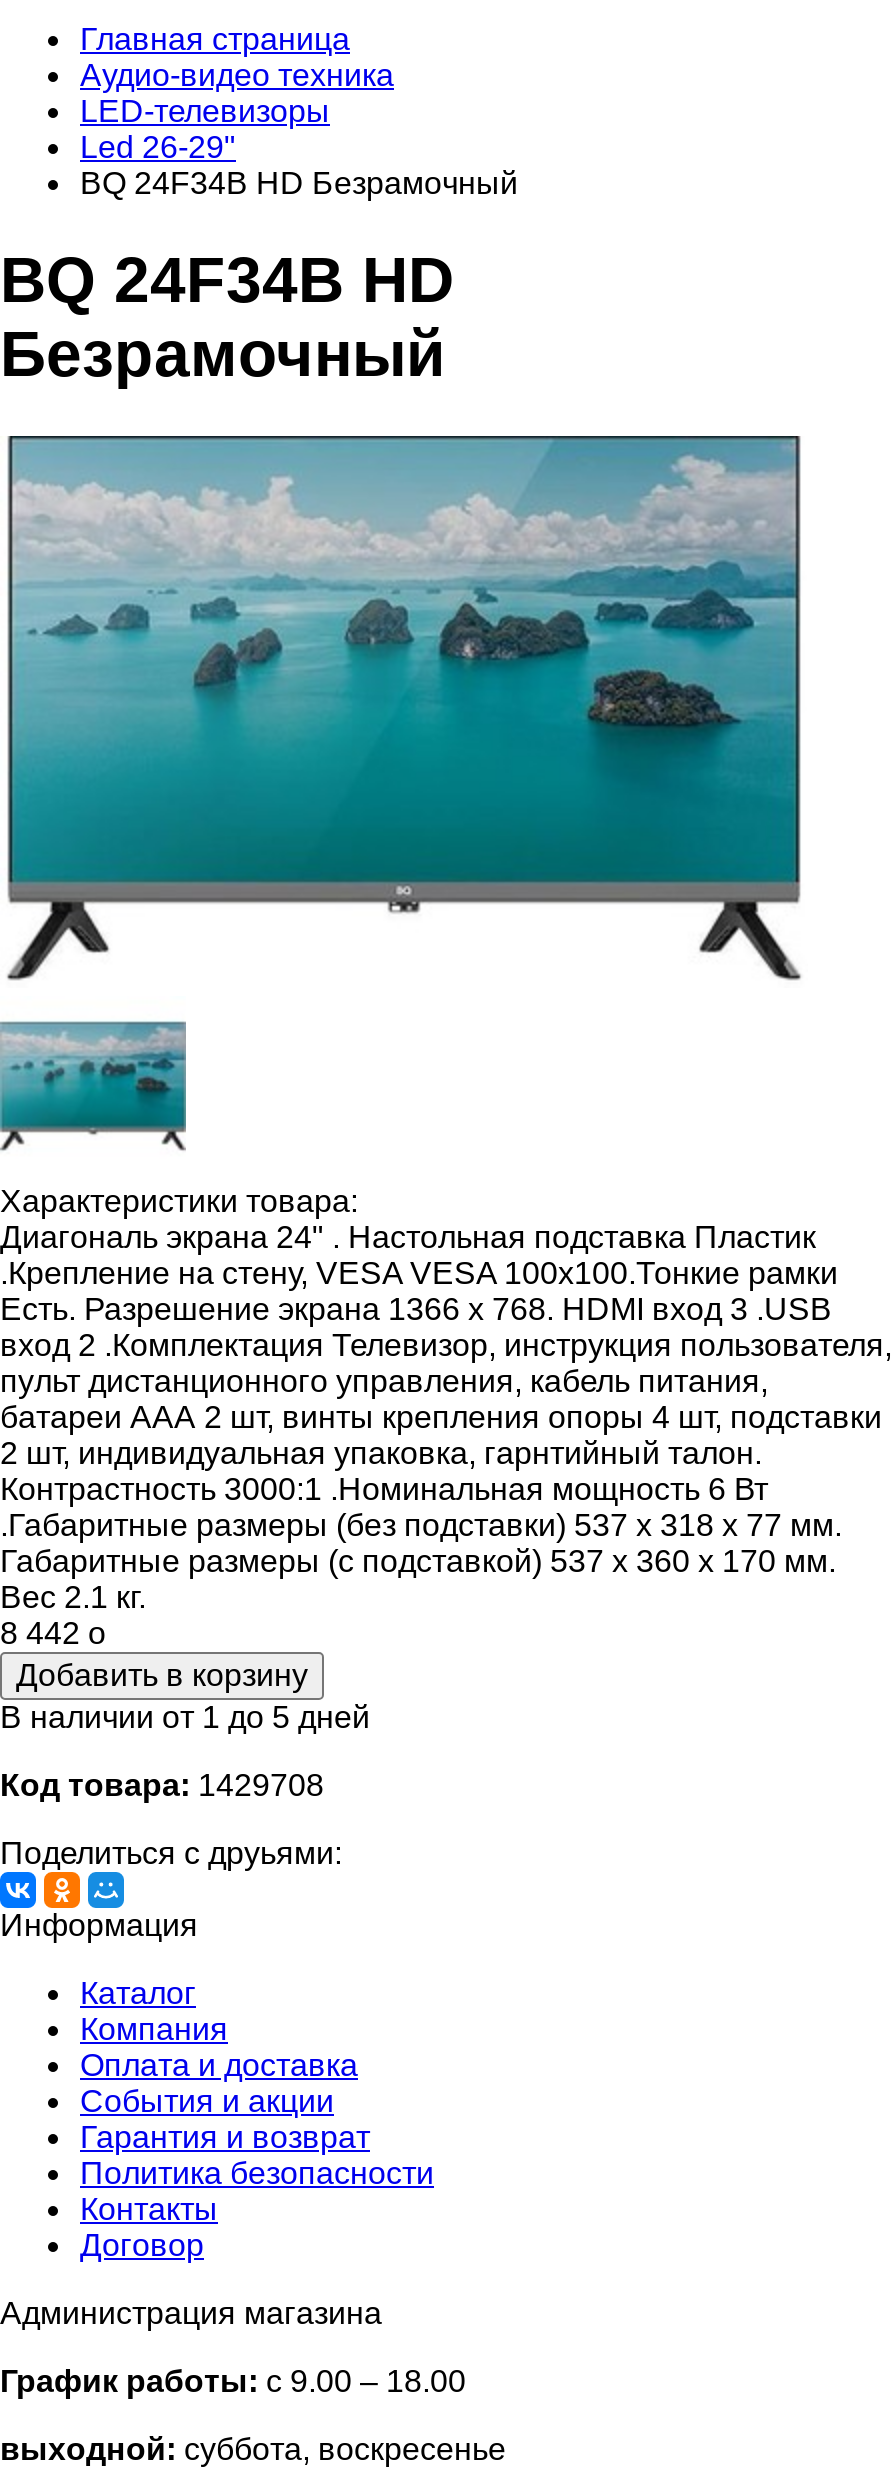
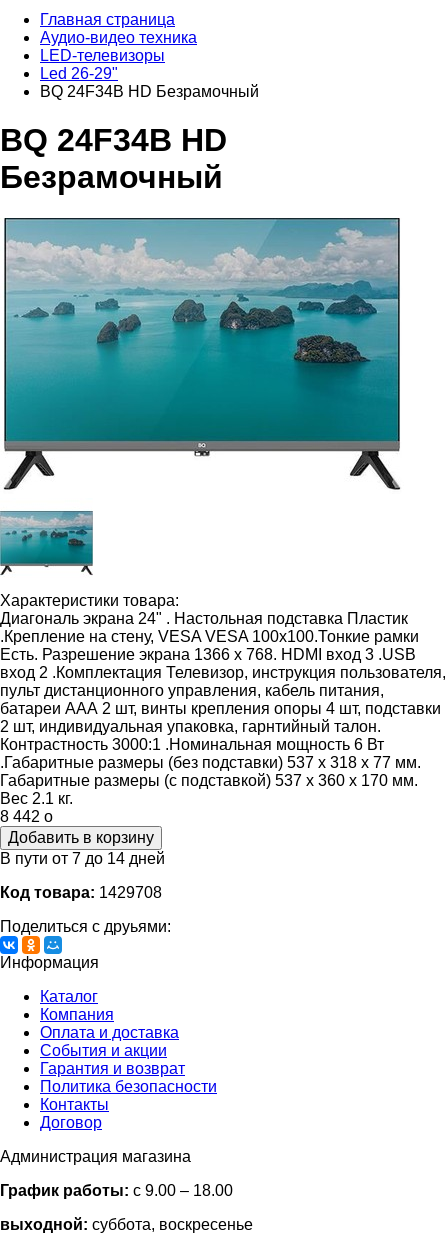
- В наличии от 1 до 5 дней
+ В пути от 7 до 14 дней
